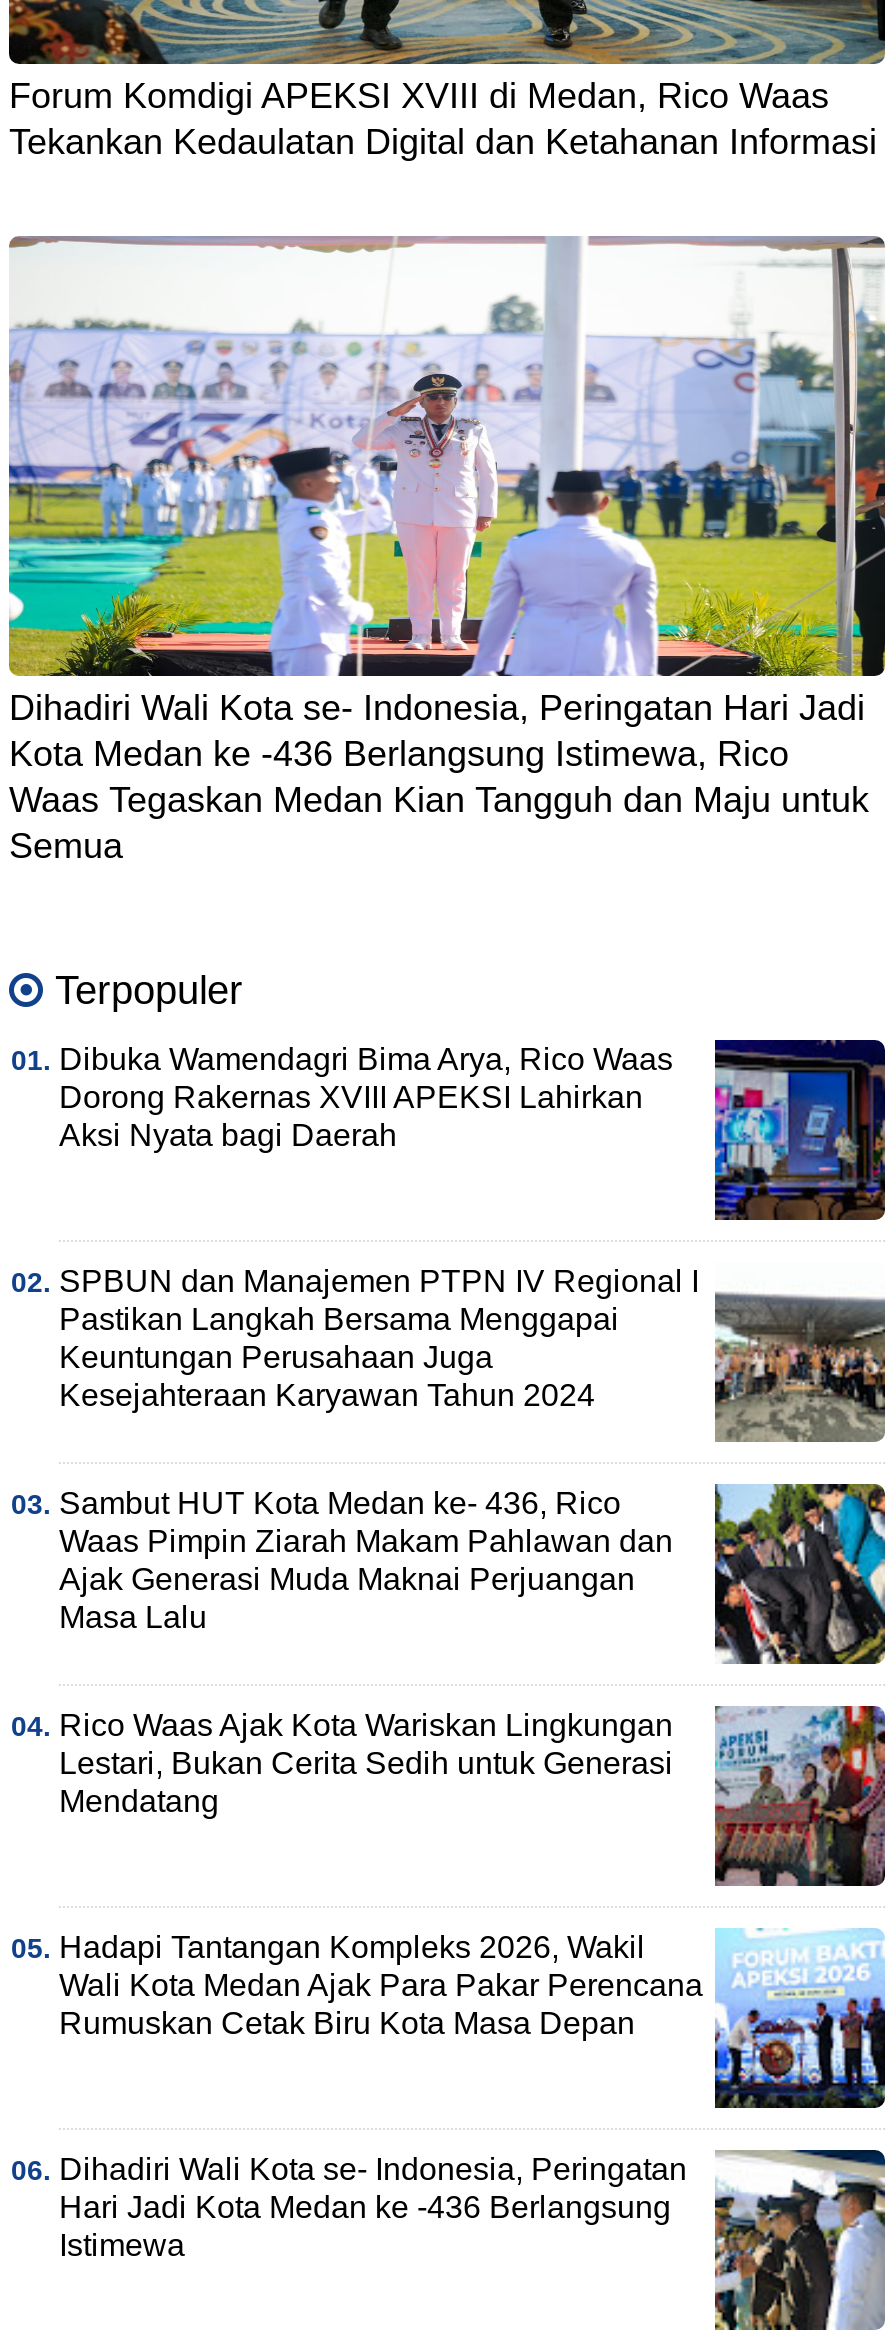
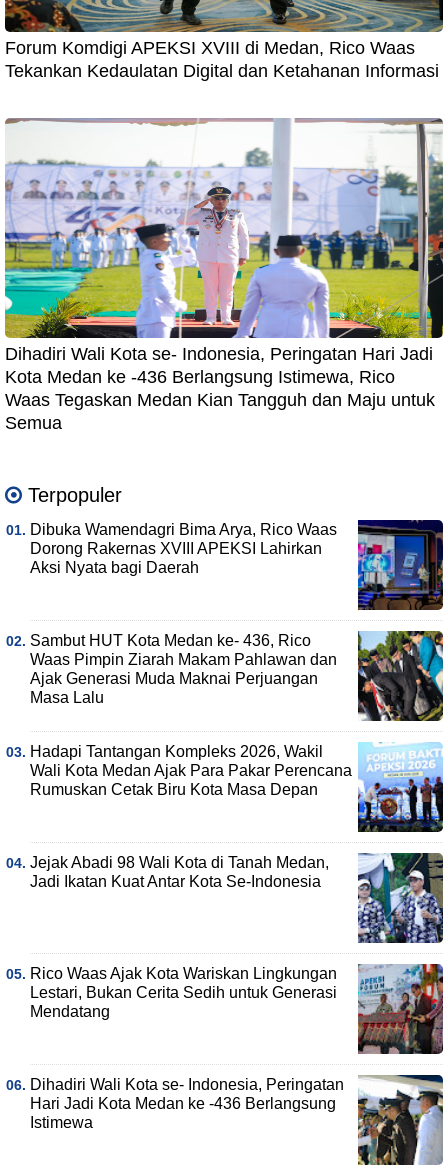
- [image]
- SPBUN dan Manajemen PTPN IV Regional I
- Pastikan Langkah Bersama Menggapai
- Keuntungan Perusahaan Juga
- Kesejahteraan Karyawan Tahun 2024

moved up: [image] | Sambut HUT Kota Medan ke- 436, Rico | Waas Pimpin Ziarah Makam Pahlawan dan | Ajak Generasi Muda Maknai Perjuangan | Masa Lalu

moved down: [image] | Rico Waas Ajak Kota Wariskan Lingkungan | Lestari, Bukan Cerita Sedih untuk Generasi | Mendatang

moved up: [image] | Hadapi Tantangan Kompleks 2026, Wakil | Wali Kota Medan Ajak Para Pakar Perencana | Rumuskan Cetak Biru Kota Masa Depan

+ [image]
+ Jejak Abadi 98 Wali Kota di Tanah Medan,
+ Jadi Ikatan Kuat Antar Kota Se-Indonesia
